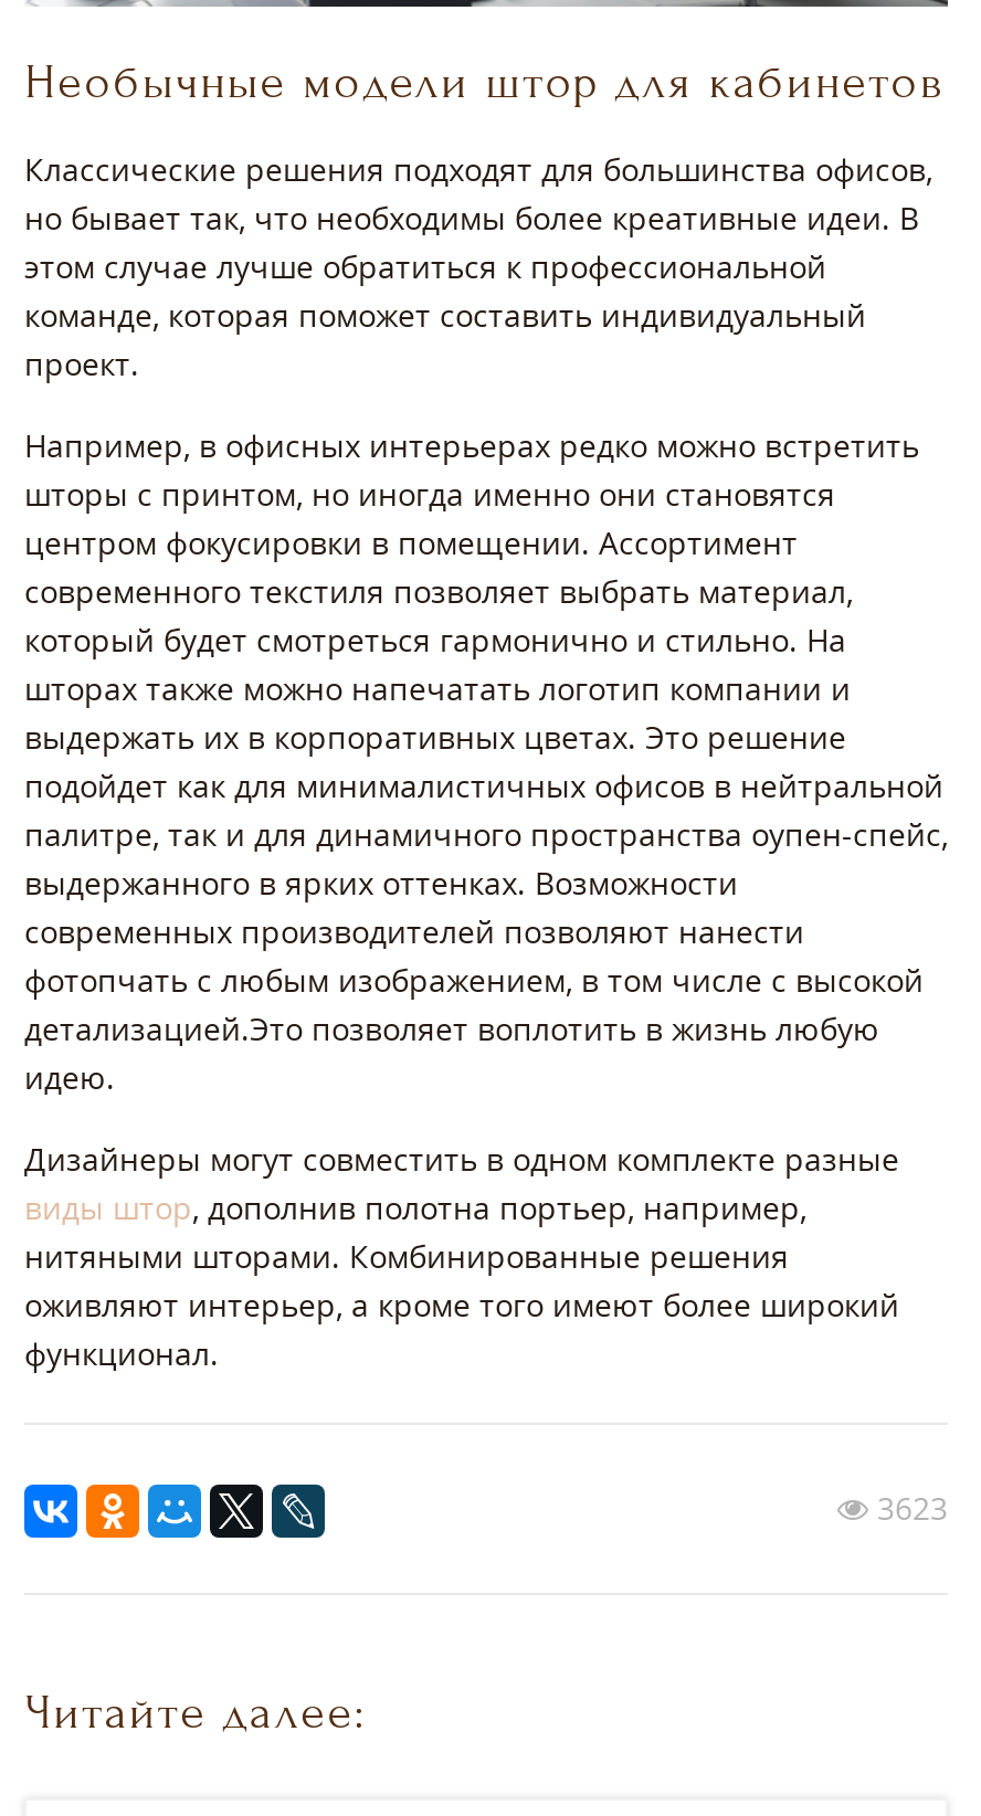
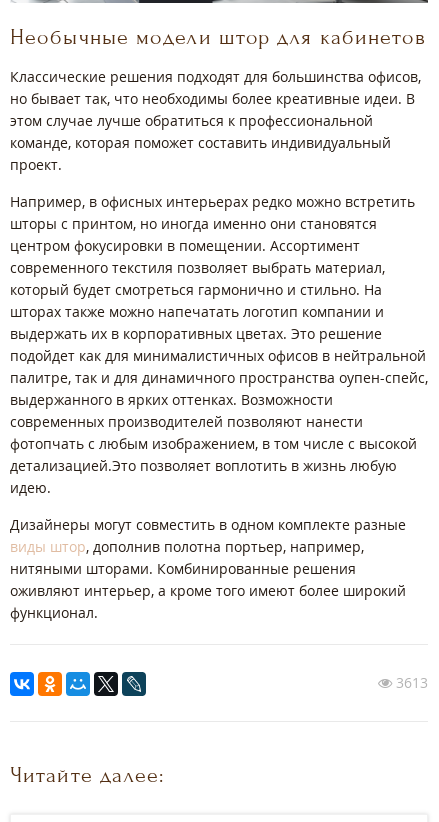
- 3623
+ 3613
